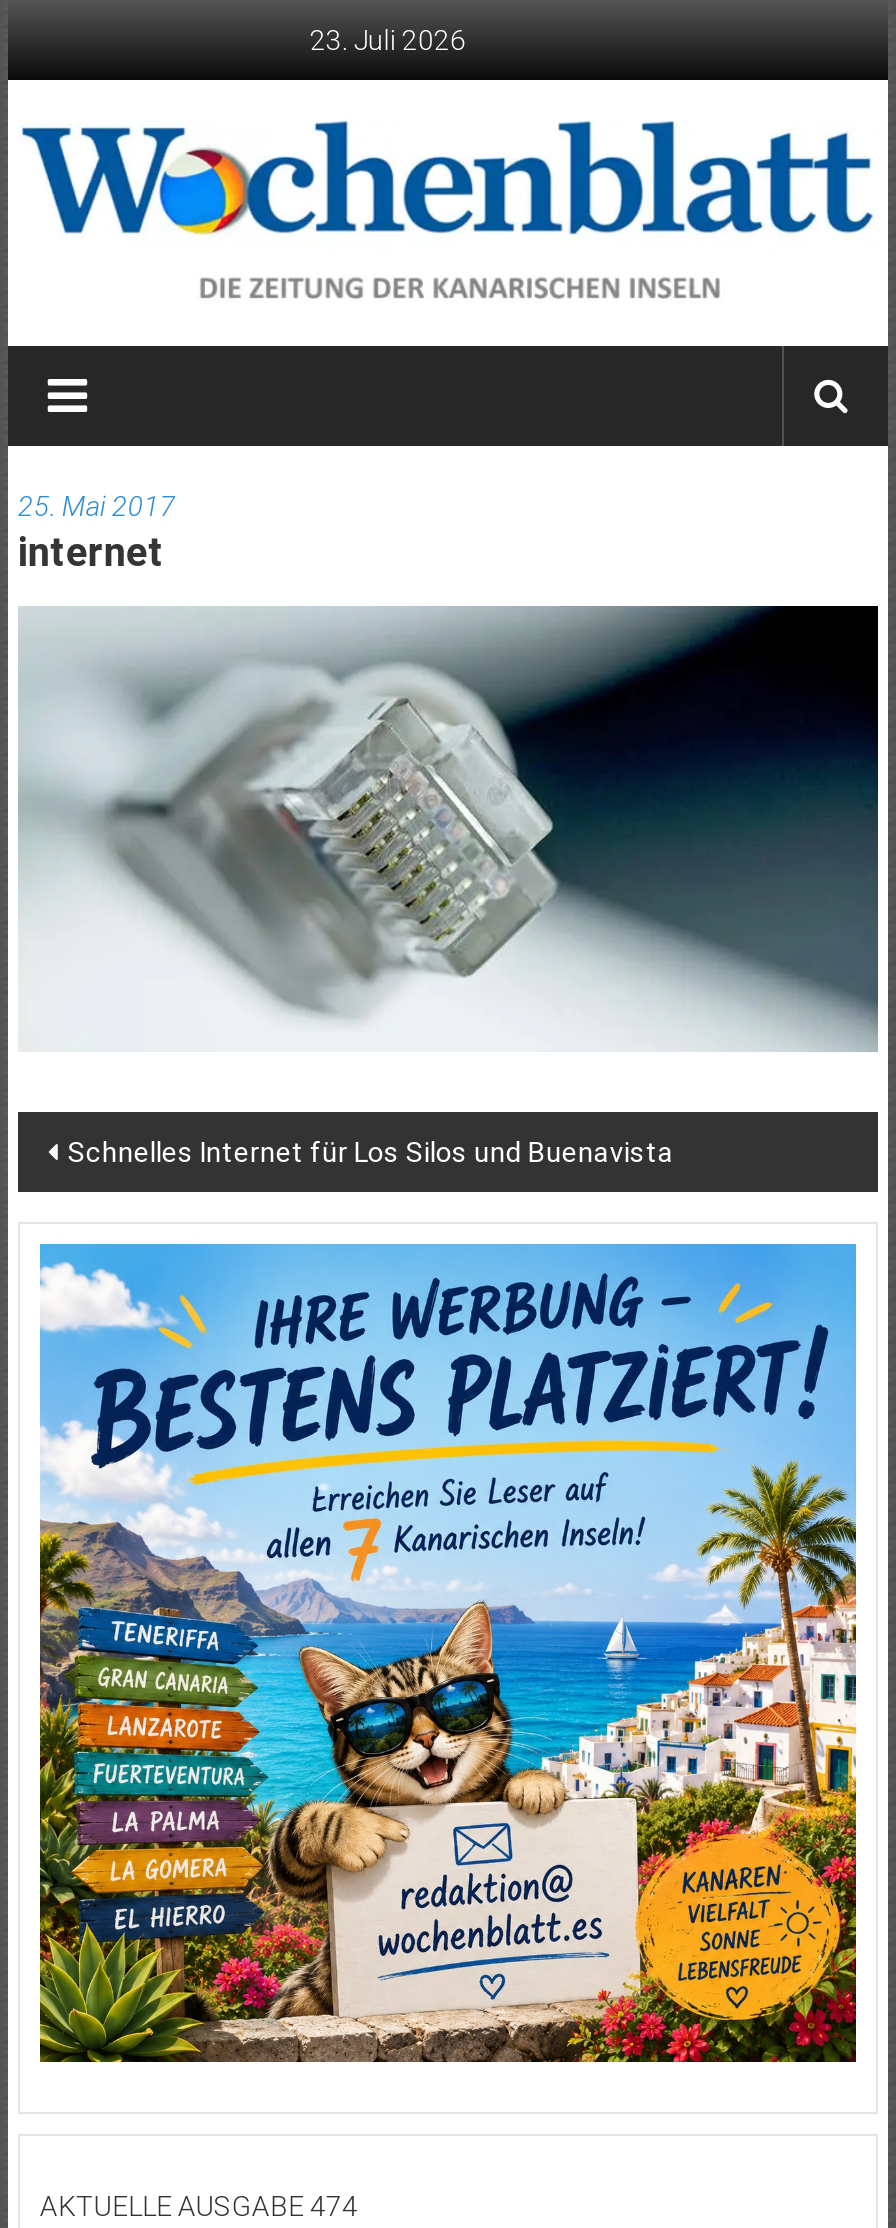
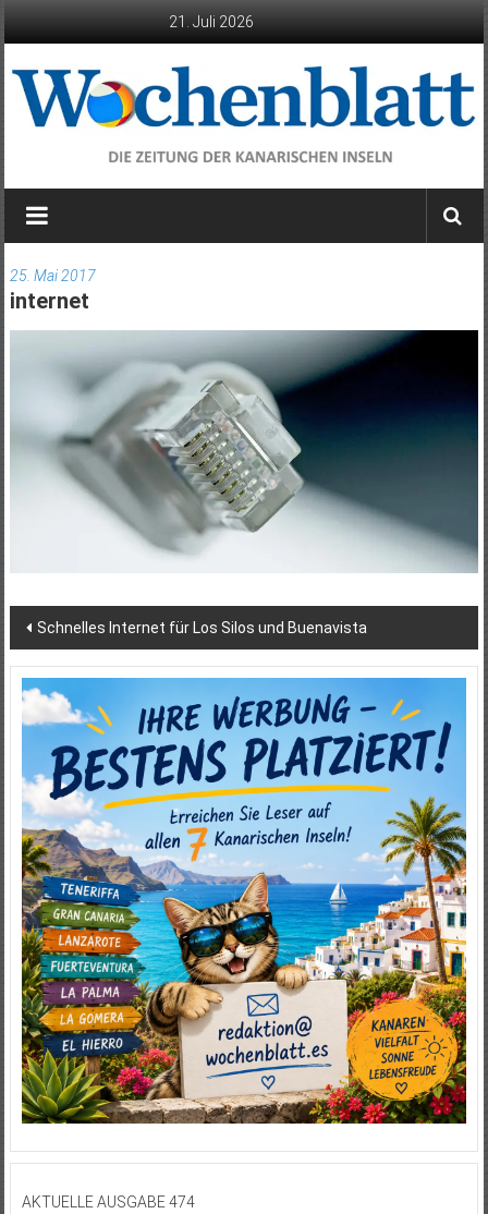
- 23. Juli 2026
+ 21. Juli 2026
